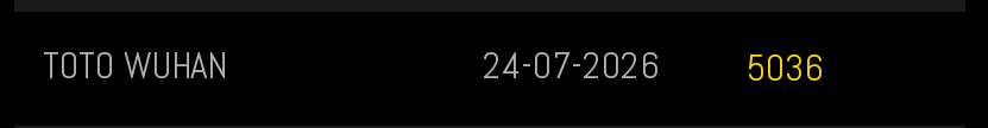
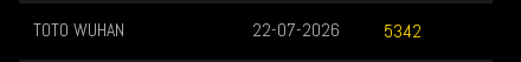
- 24-07-2026
+ 22-07-2026

- 5036
+ 5342
